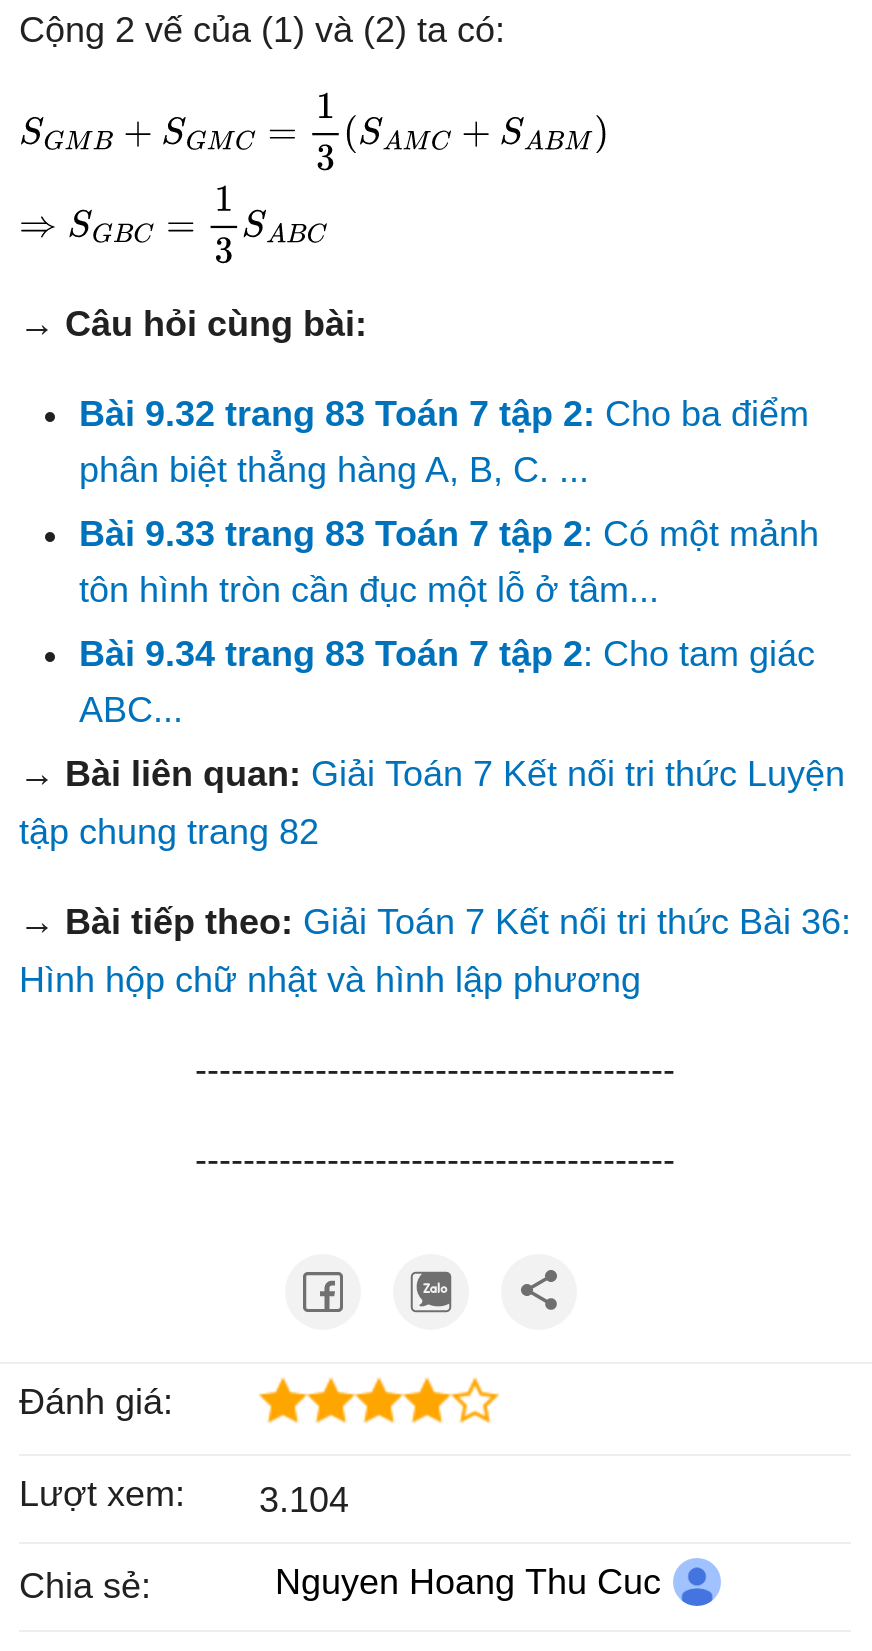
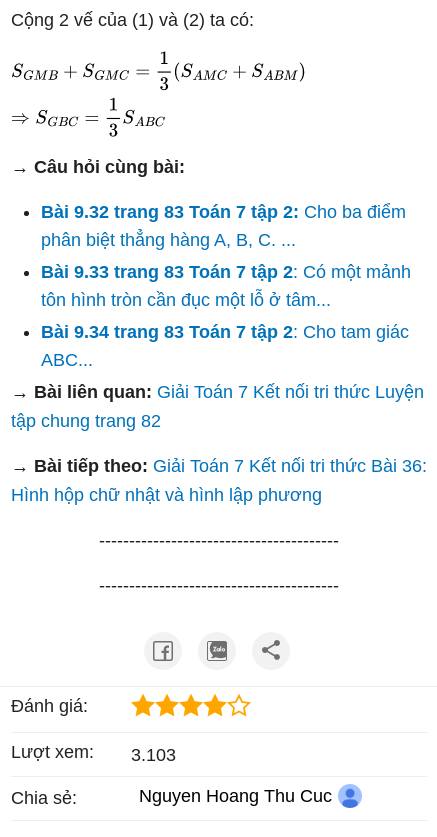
- Lượt xem: 3.104
+ Lượt xem: 3.103
